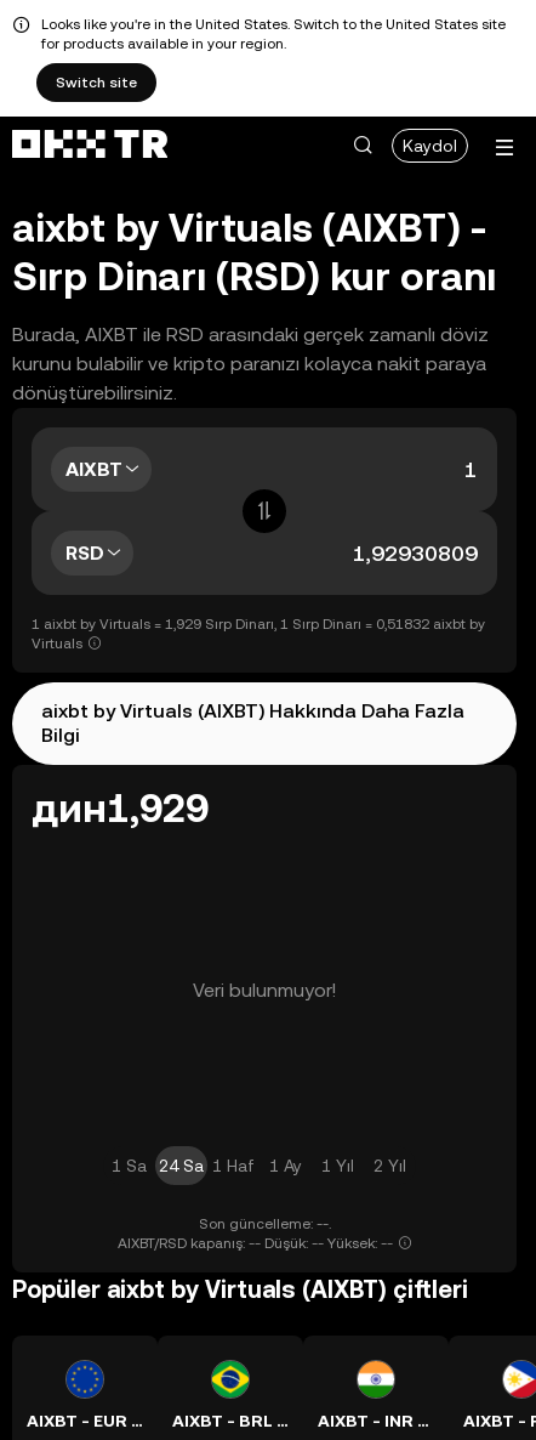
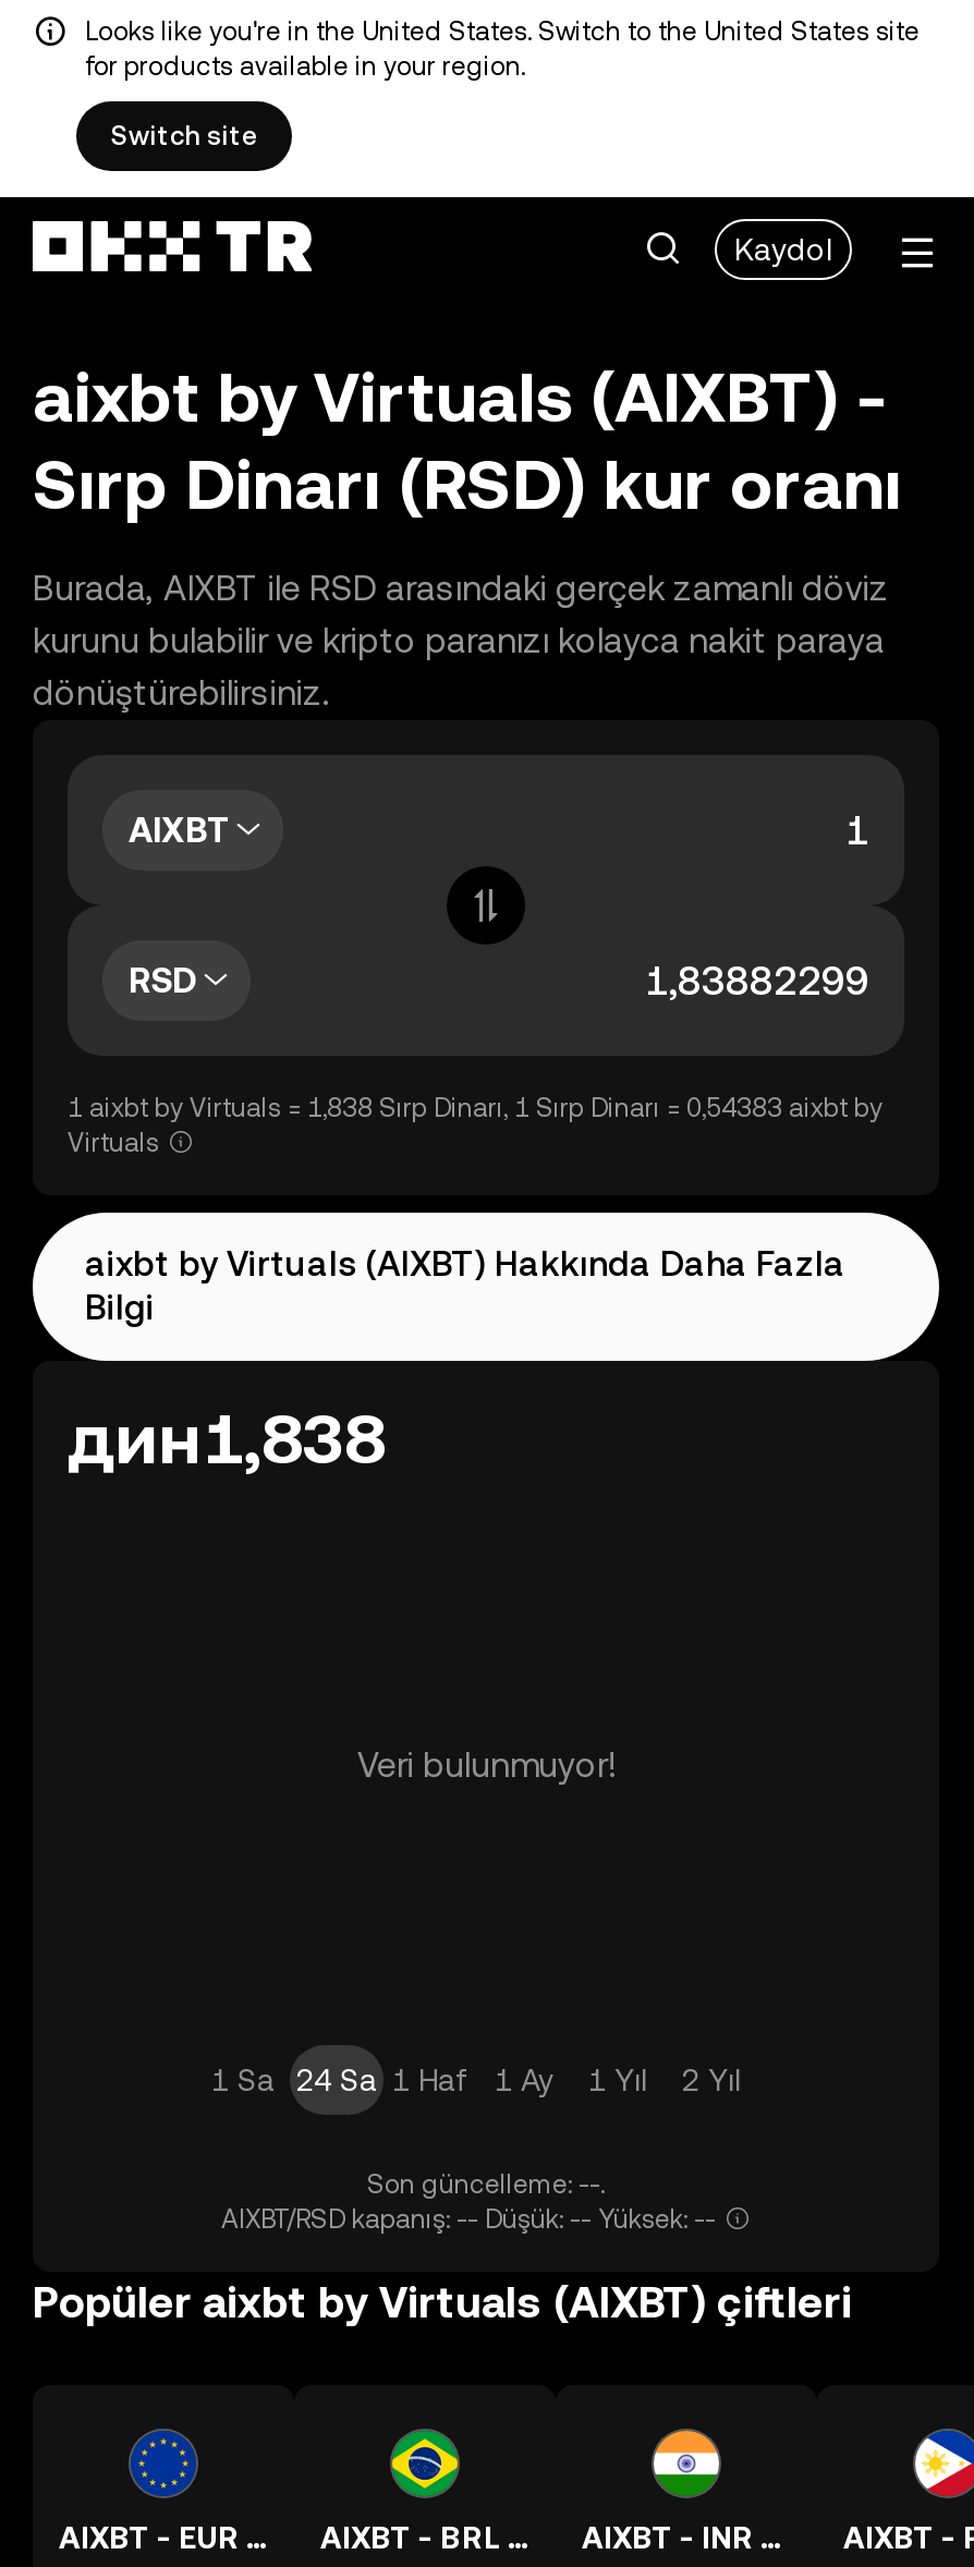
- 1 aixbt by Virtuals = 1,929 Sırp Dinarı, 1 Sırp Dinarı = 0,51832 aixbt by
+ 1 aixbt by Virtuals = 1,838 Sırp Dinarı, 1 Sırp Dinarı = 0,54383 aixbt by

- дин1,929
+ дин1,838
